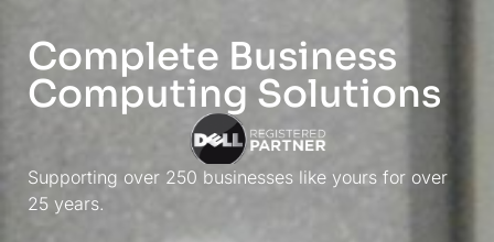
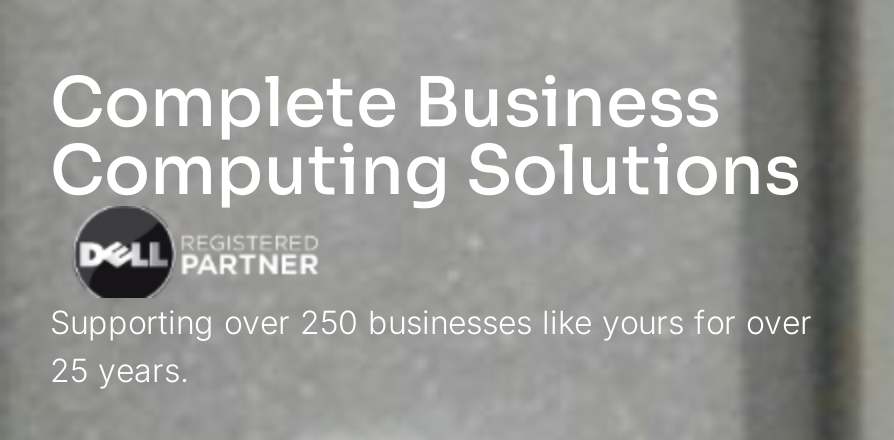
+ [image]

- [image]
